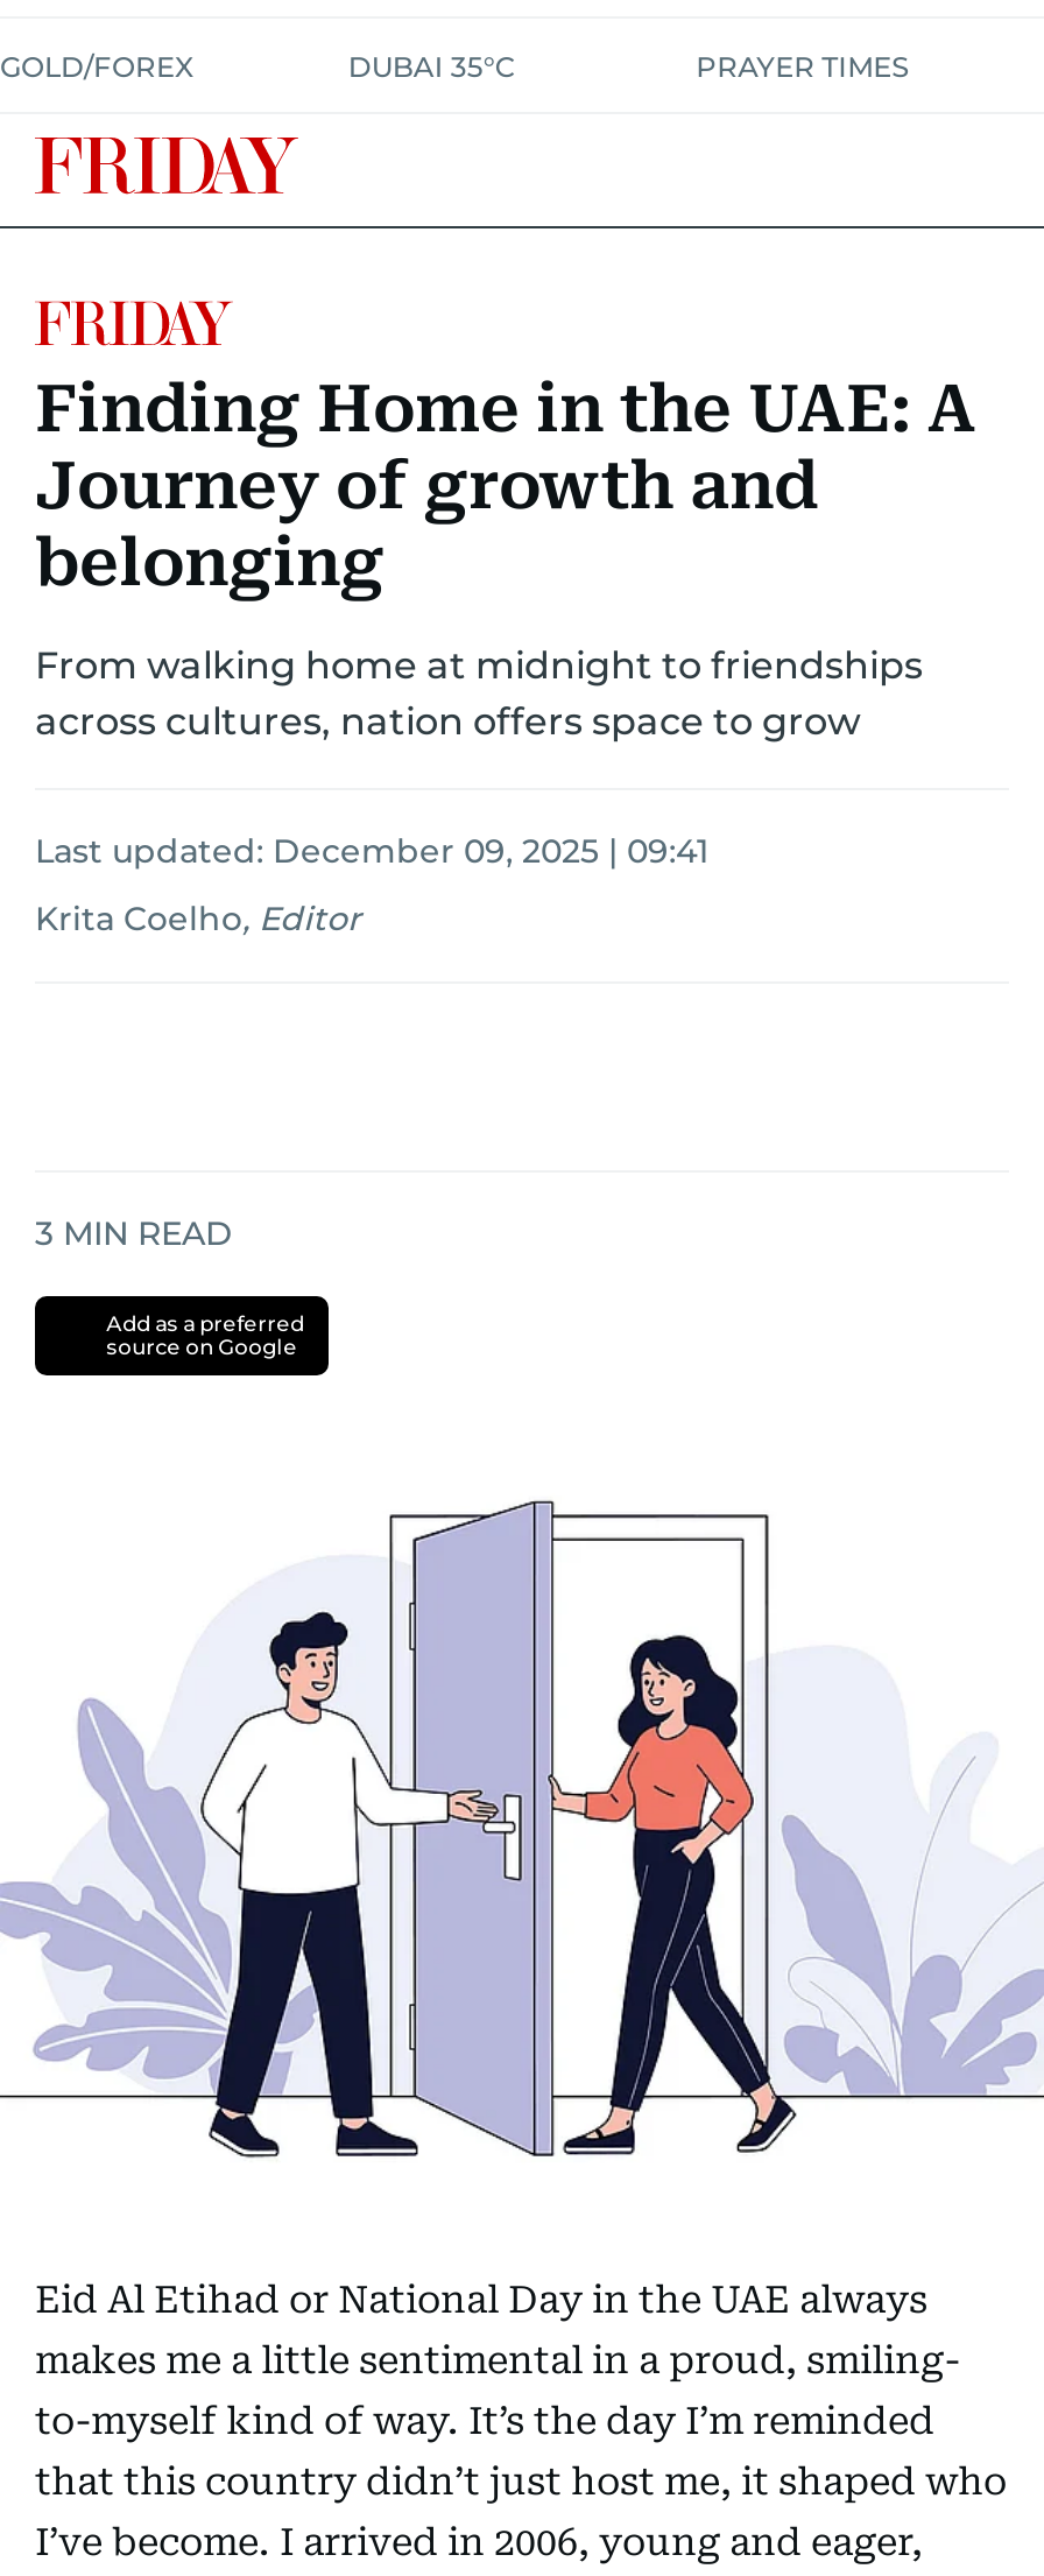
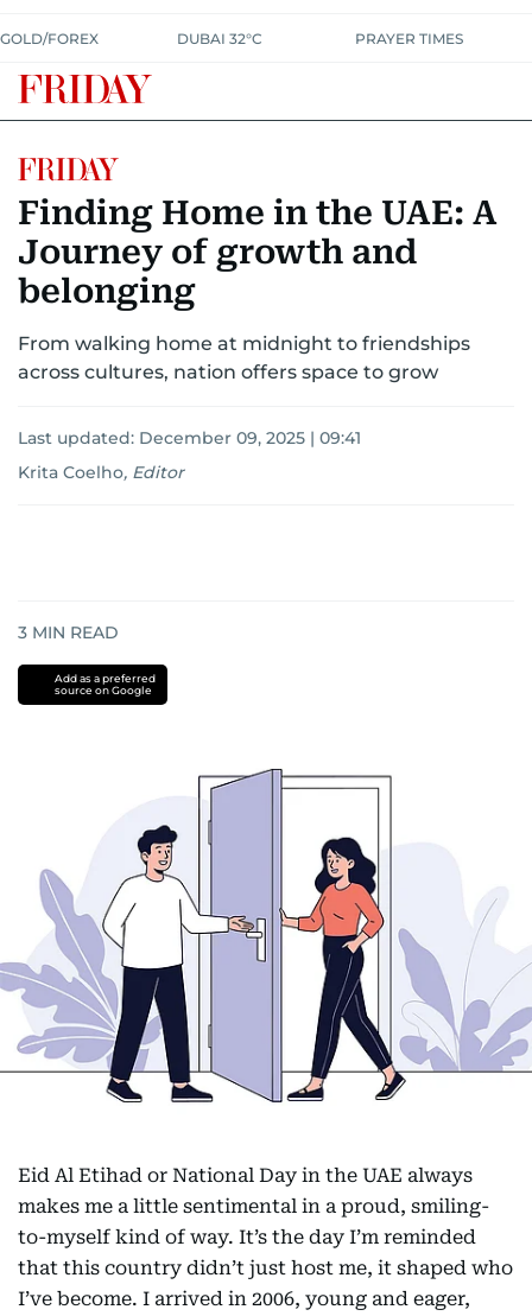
- DUBAI 35°C
+ DUBAI 32°C
